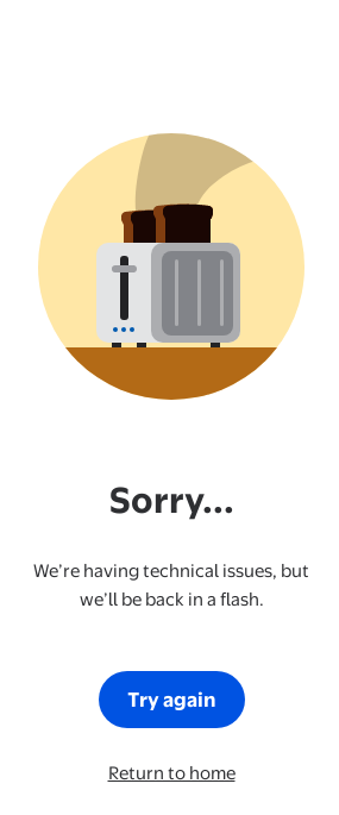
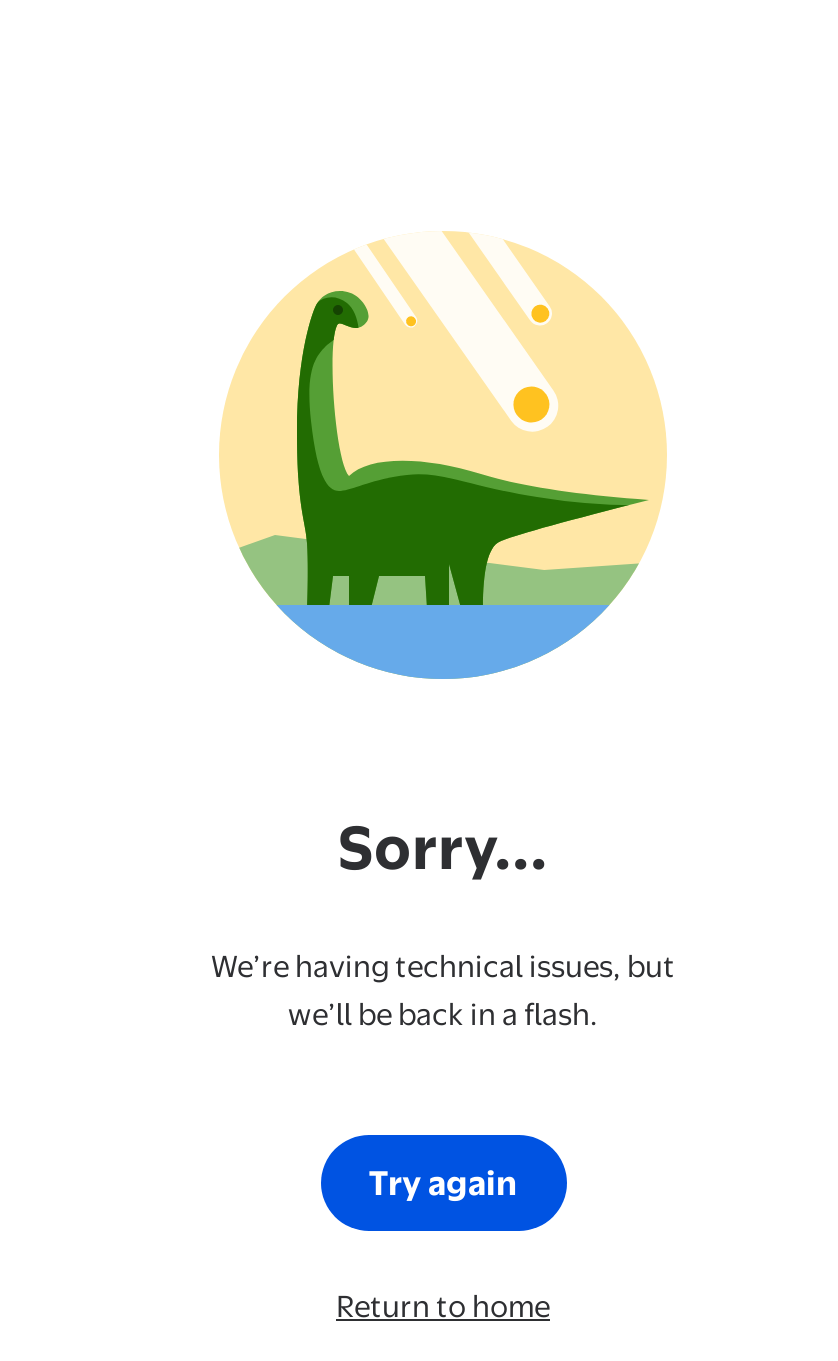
- [image]
+ [image]
